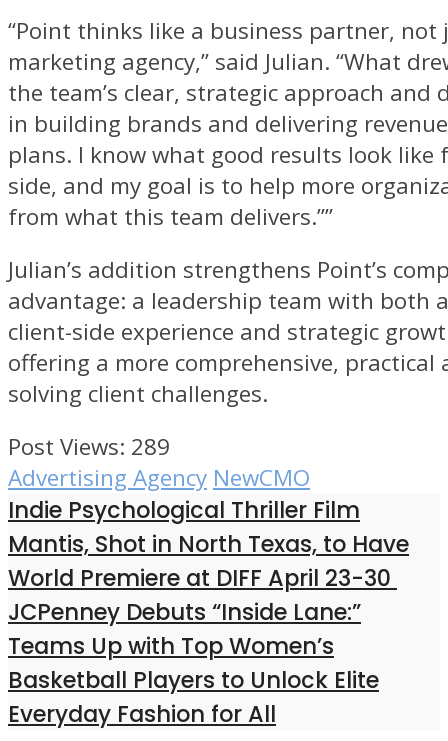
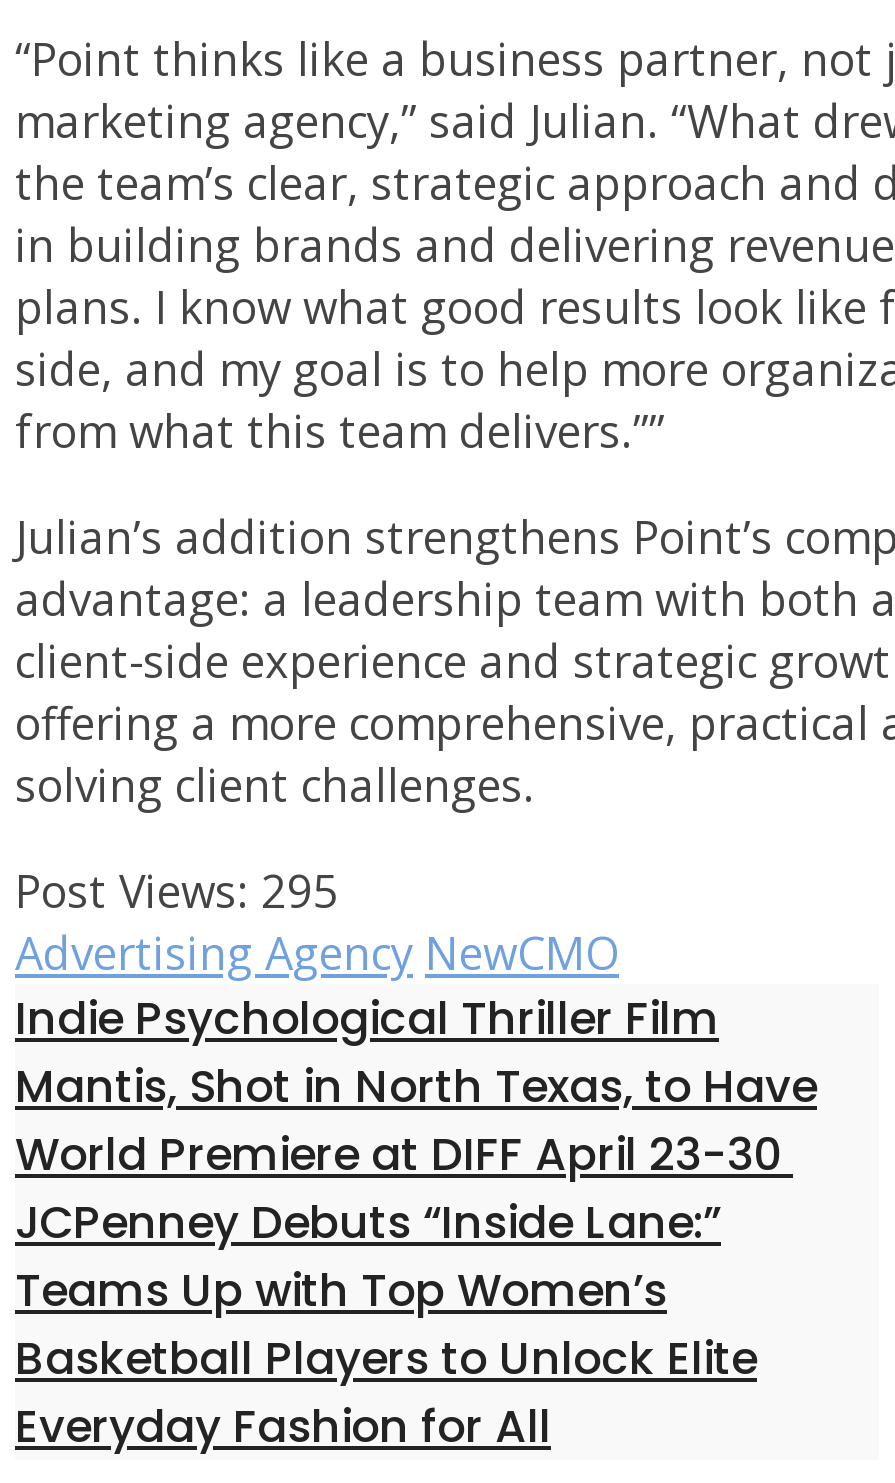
- Post Views: 289
+ Post Views: 295
